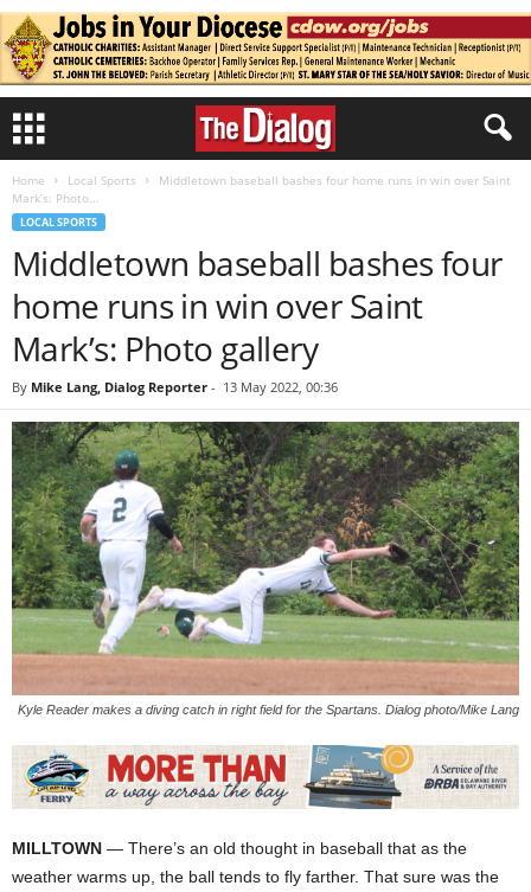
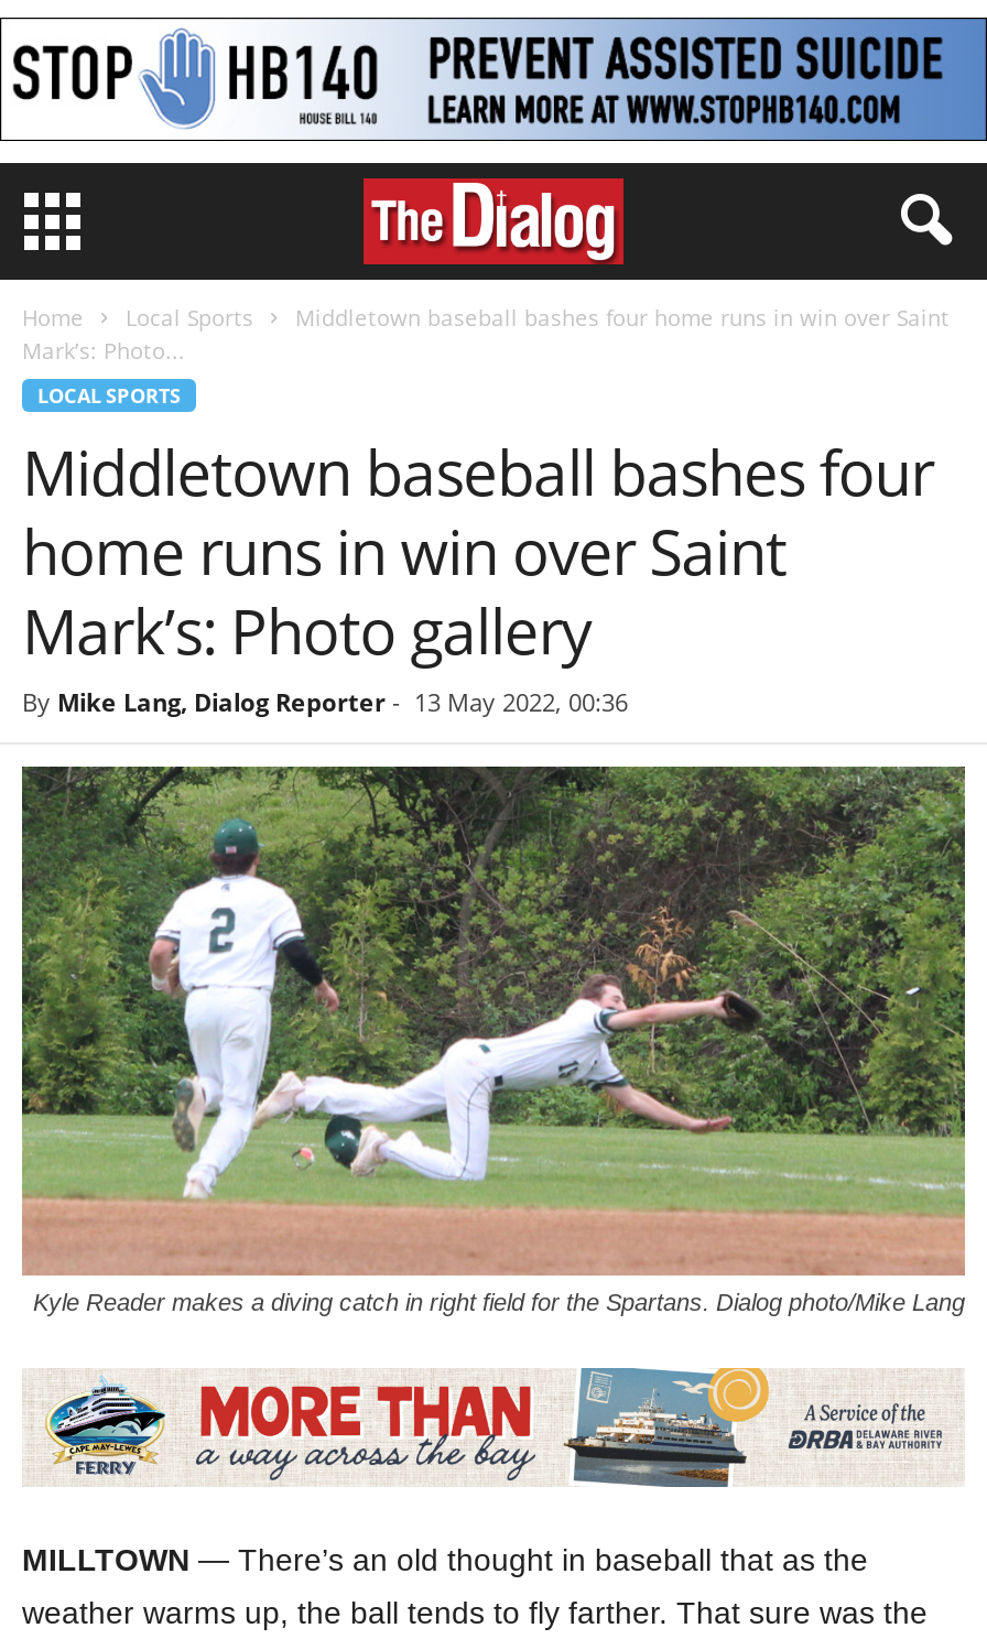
- [image]
+ [image]
